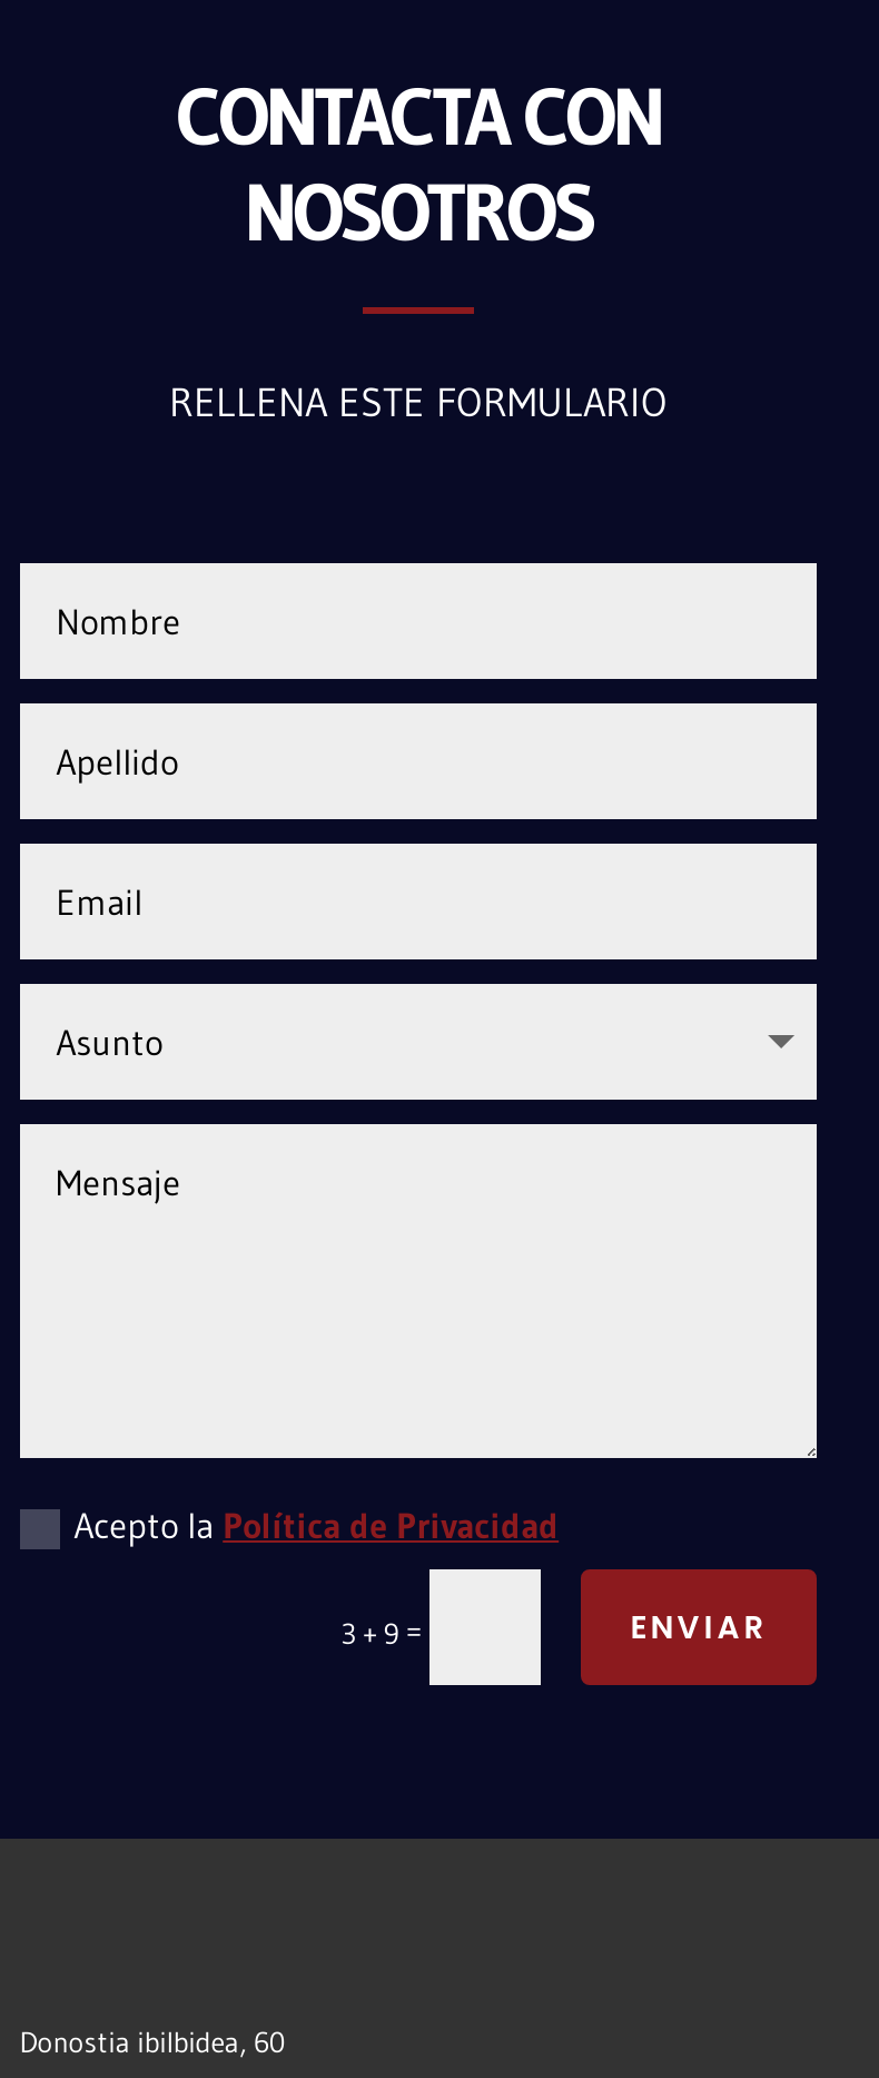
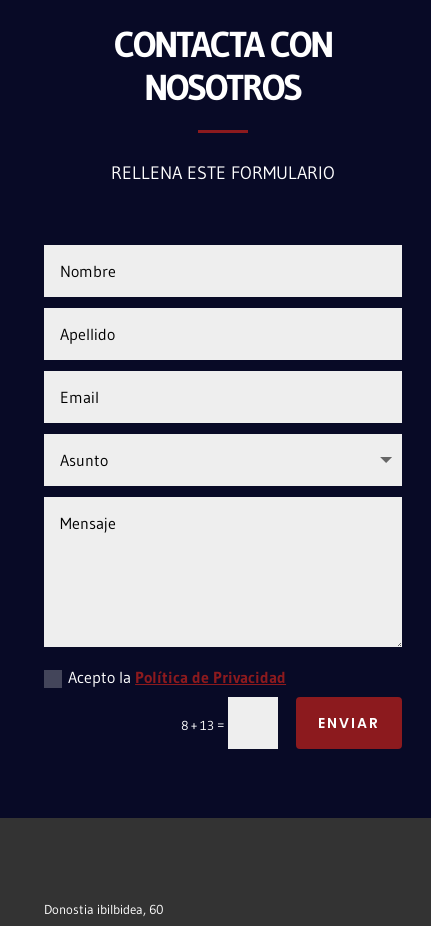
- 3 + 9 =
+ 8 + 13 =
